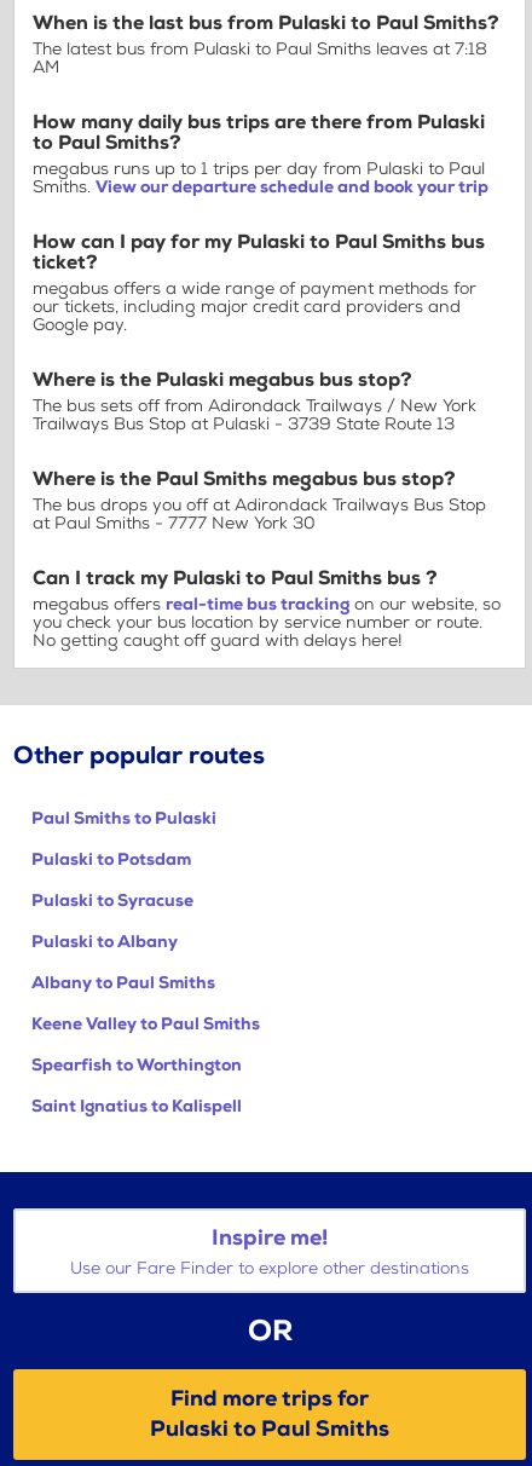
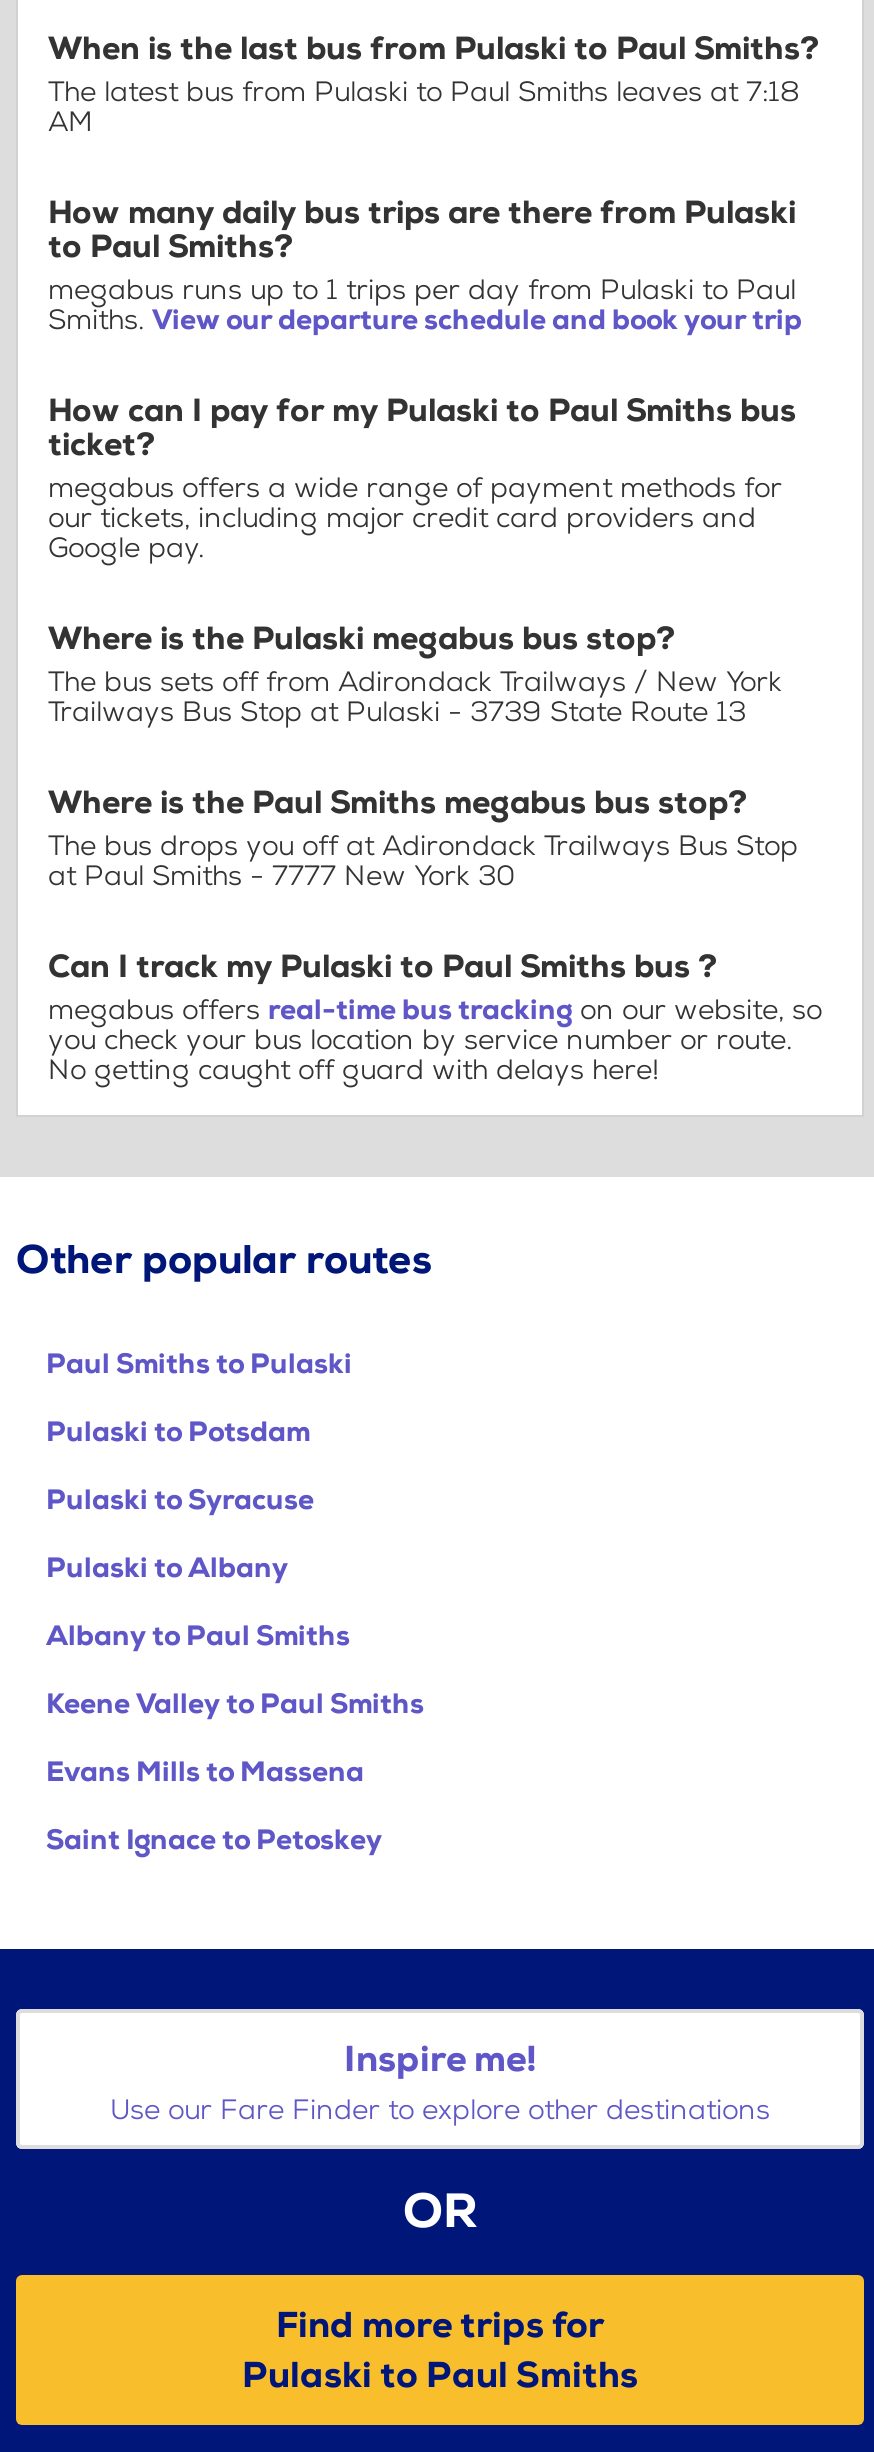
- Spearfish to Worthington
+ Evans Mills to Massena

- Saint Ignatius to Kalispell
+ Saint Ignace to Petoskey
